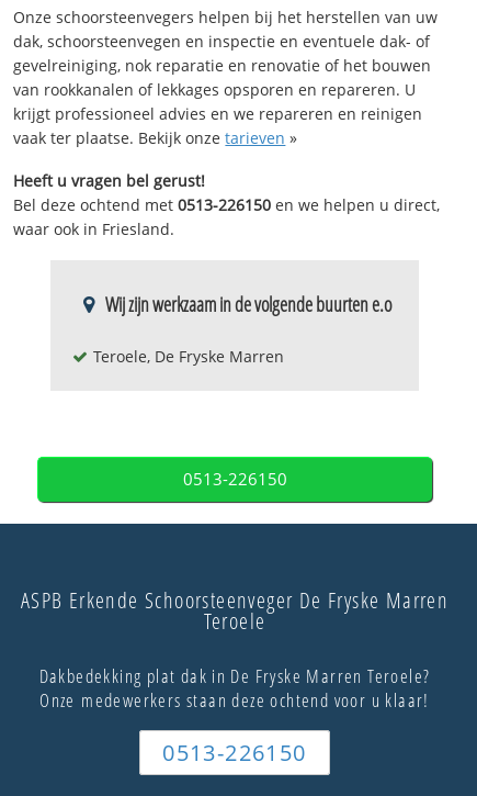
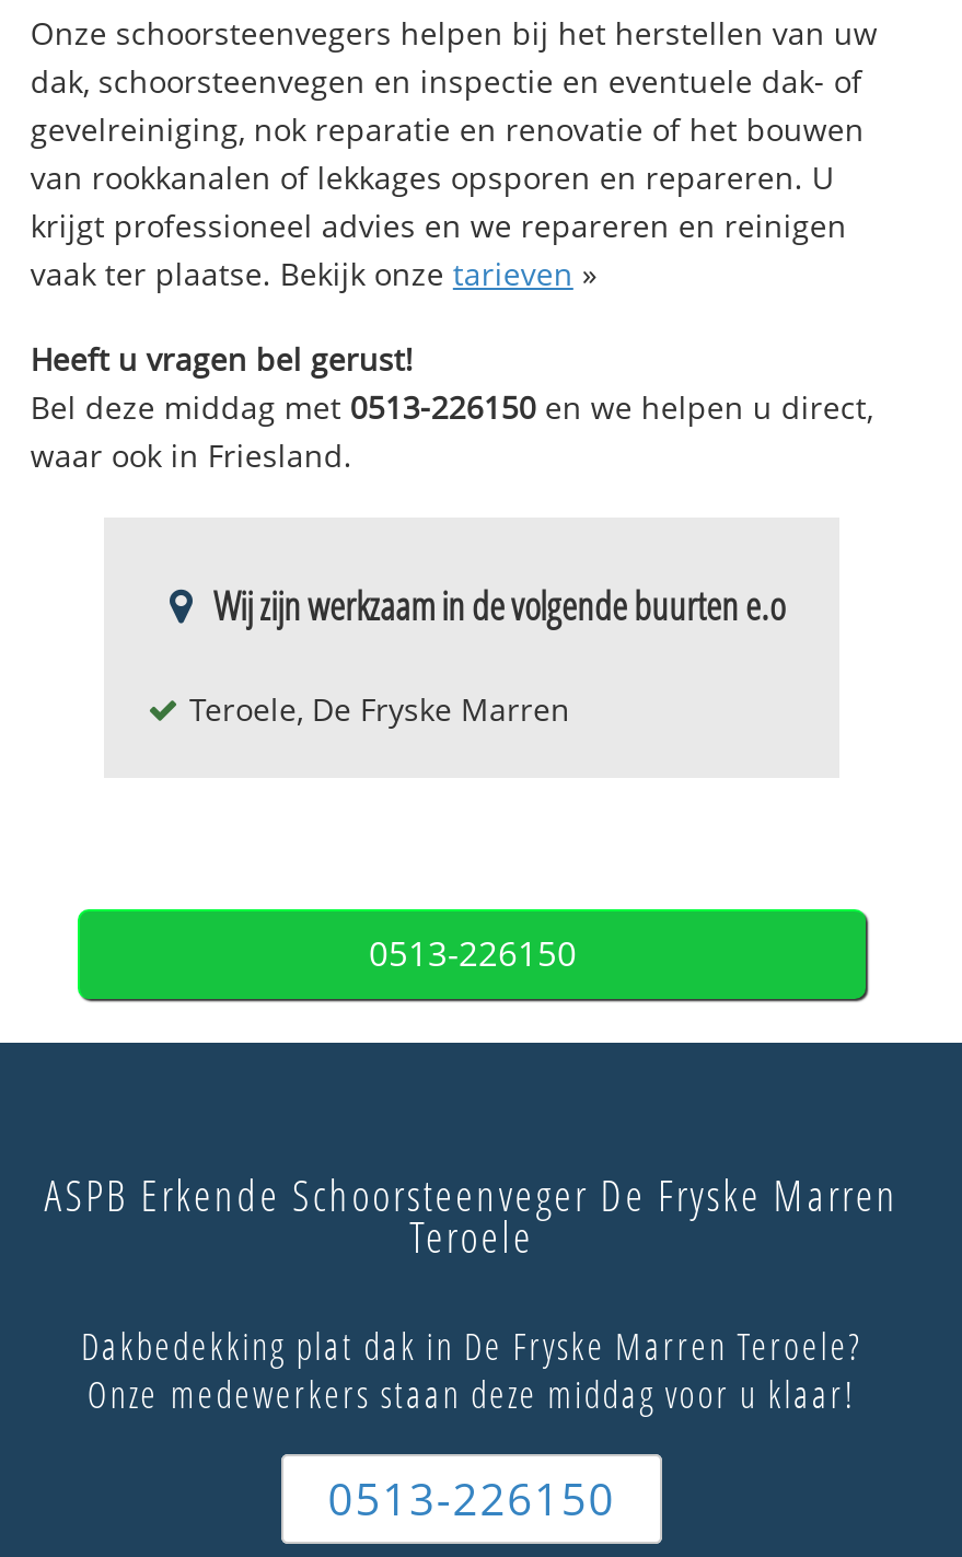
- Bel deze ochtend met 0513-226150 en we helpen u direct,
+ Bel deze middag met 0513-226150 en we helpen u direct,

- Onze medewerkers staan deze ochtend voor u klaar!
+ Onze medewerkers staan deze middag voor u klaar!
